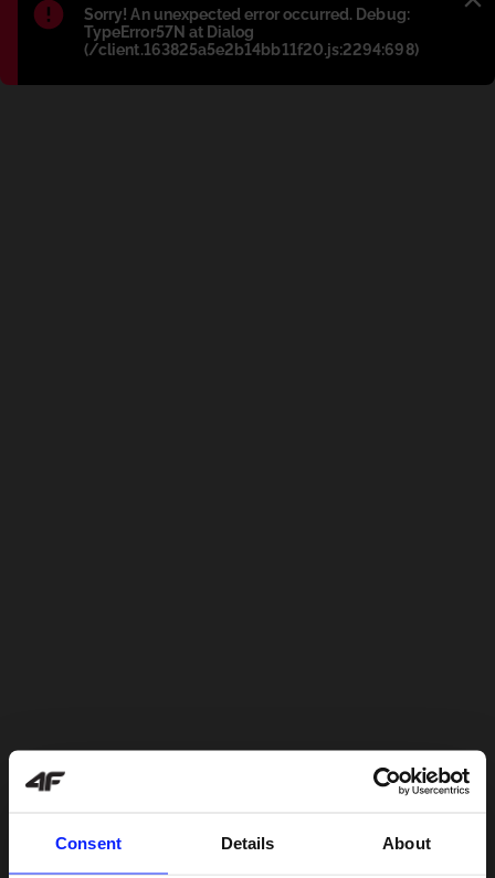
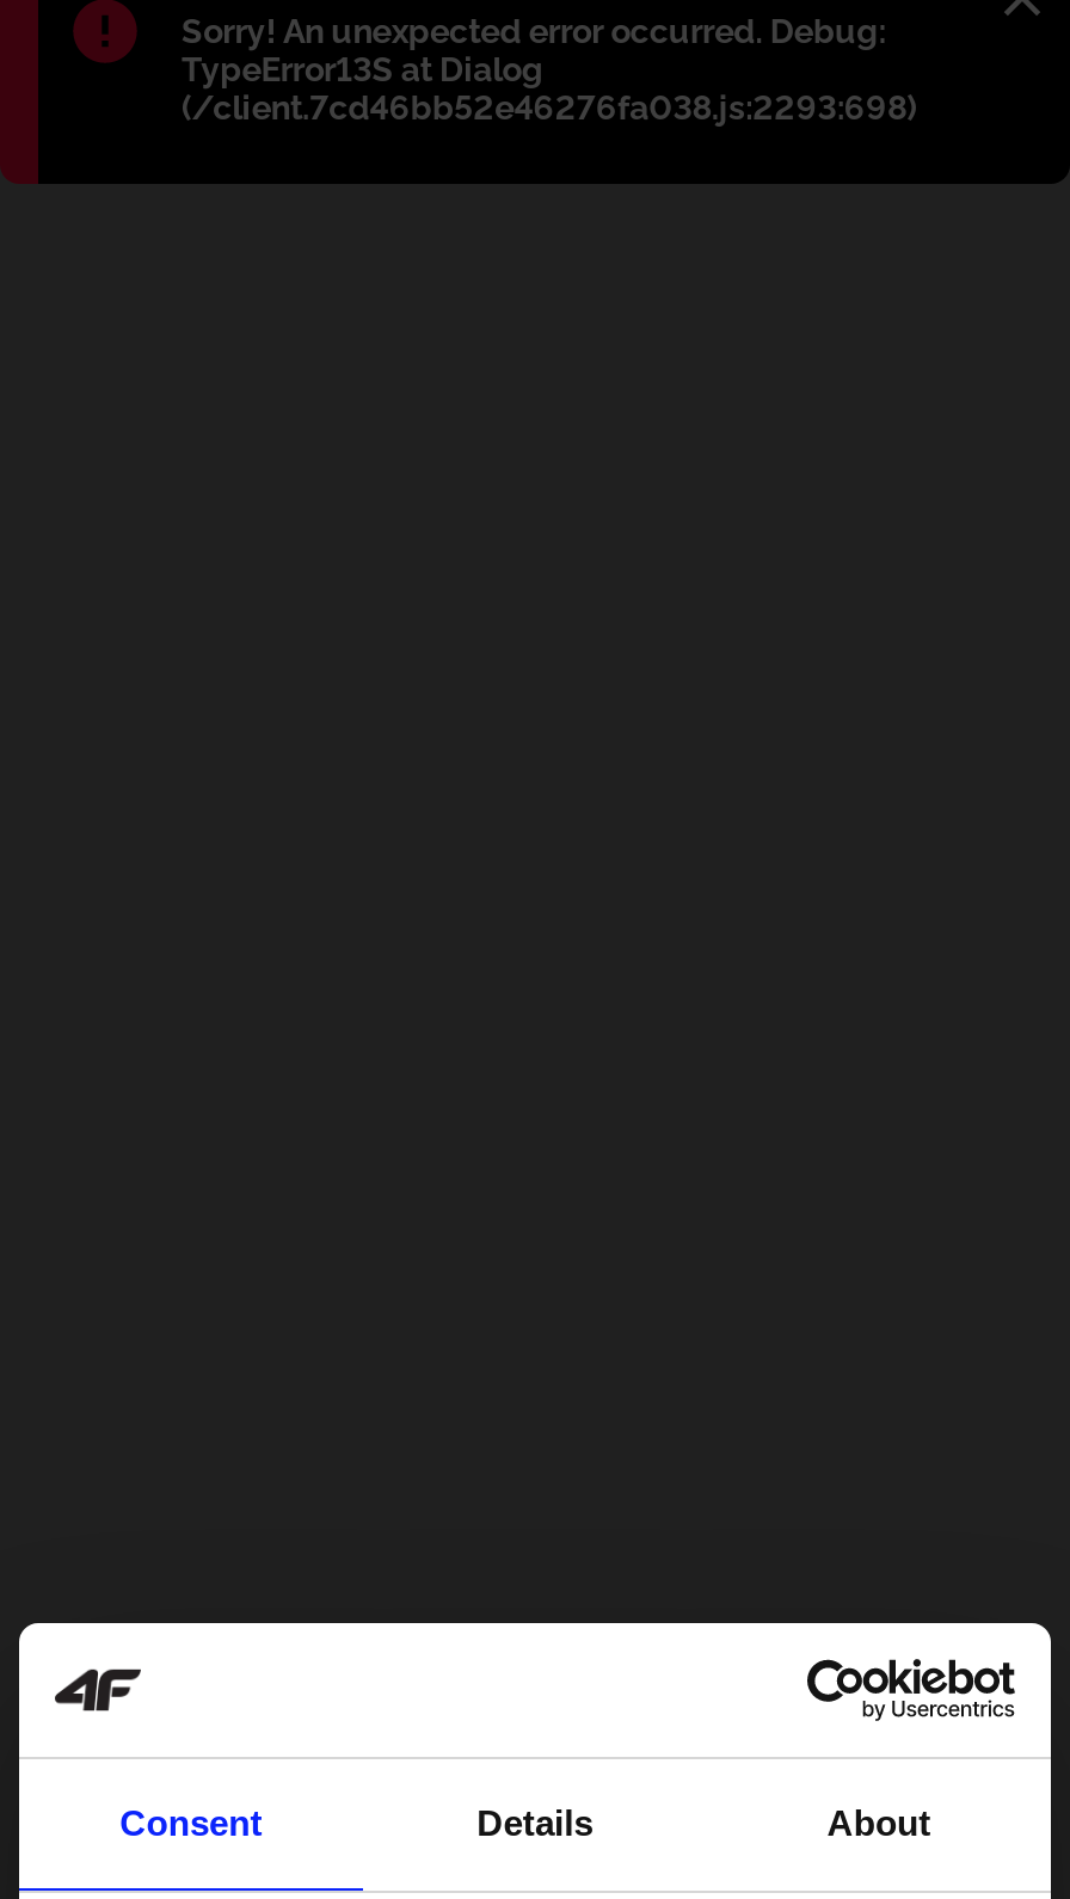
- TypeError57N at Dialog
- (/client.163825a5e2b14bb11f20.js:2294:698)
+ TypeError13S at Dialog
+ (/client.7cd46bb52e46276fa038.js:2293:698)
